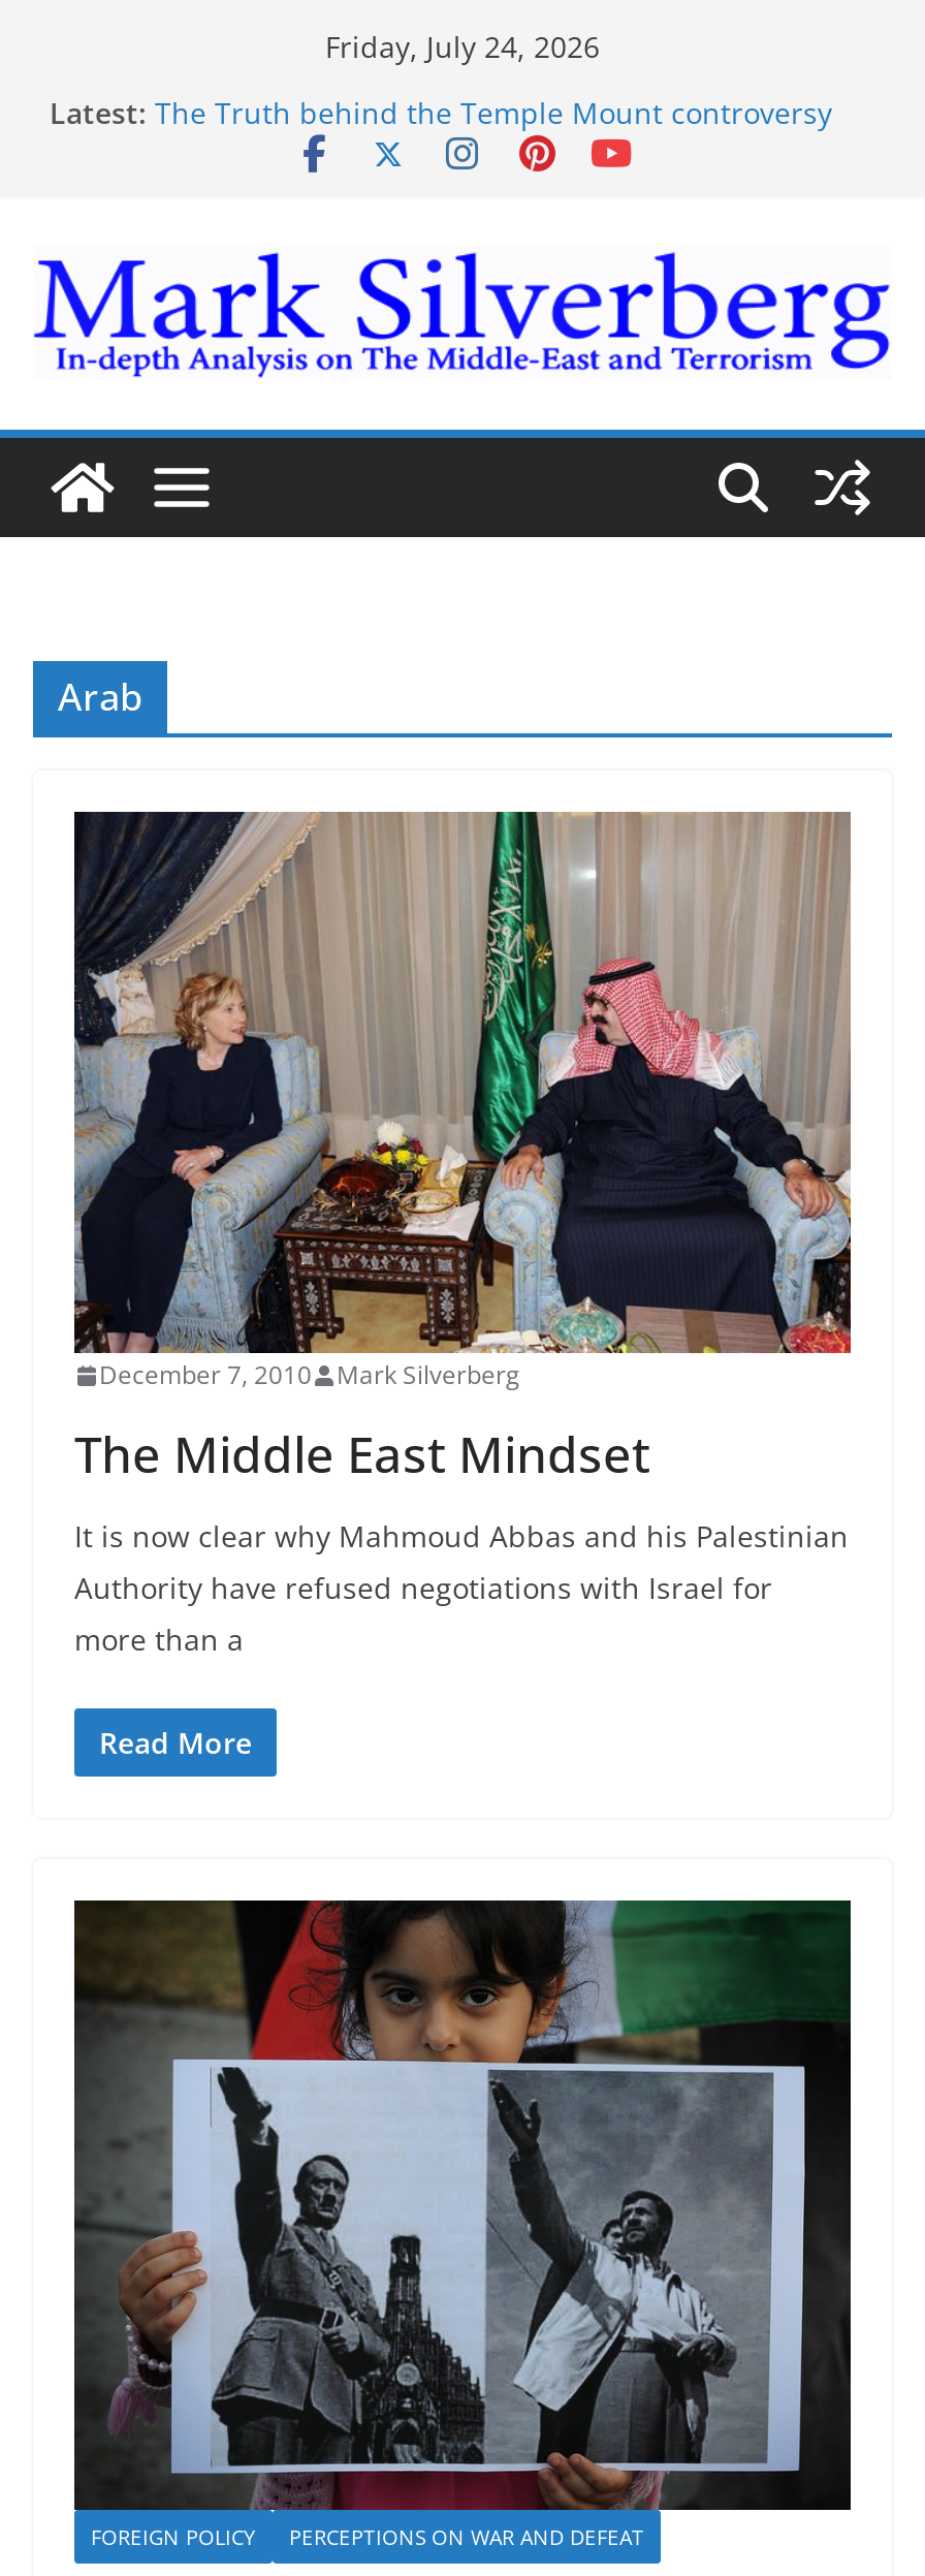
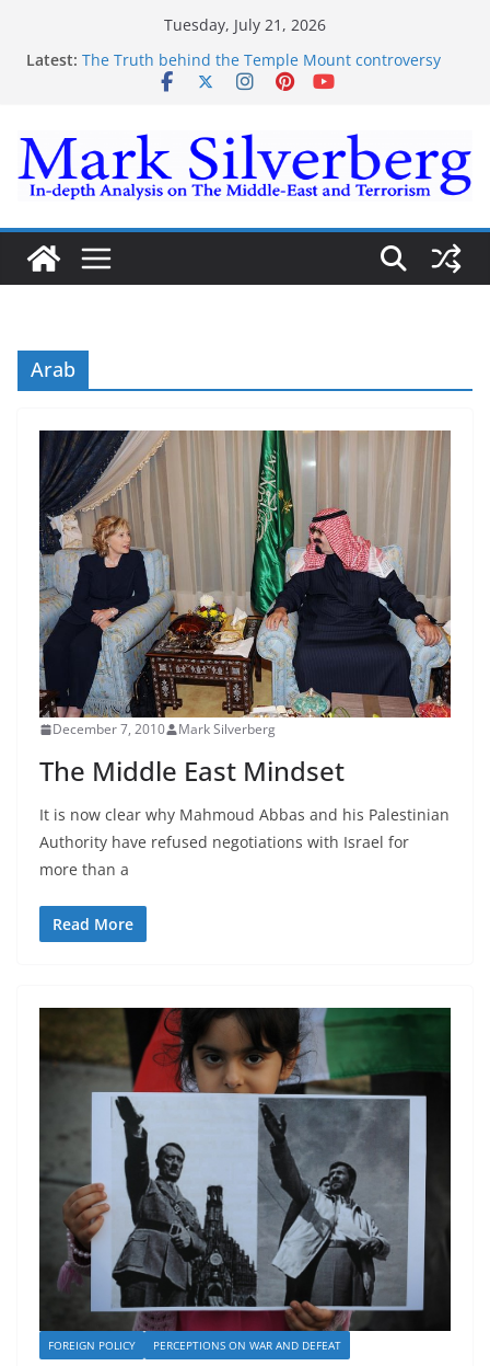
- Friday, July 24, 2026
+ Tuesday, July 21, 2026
